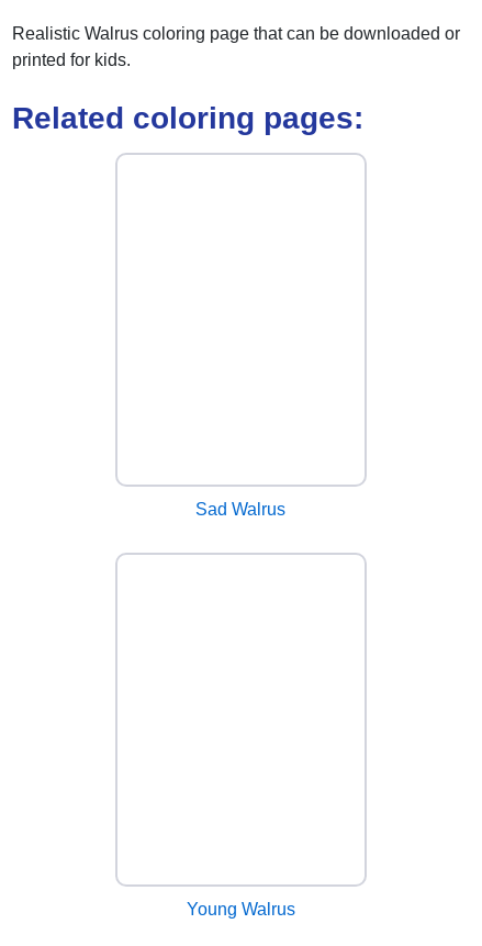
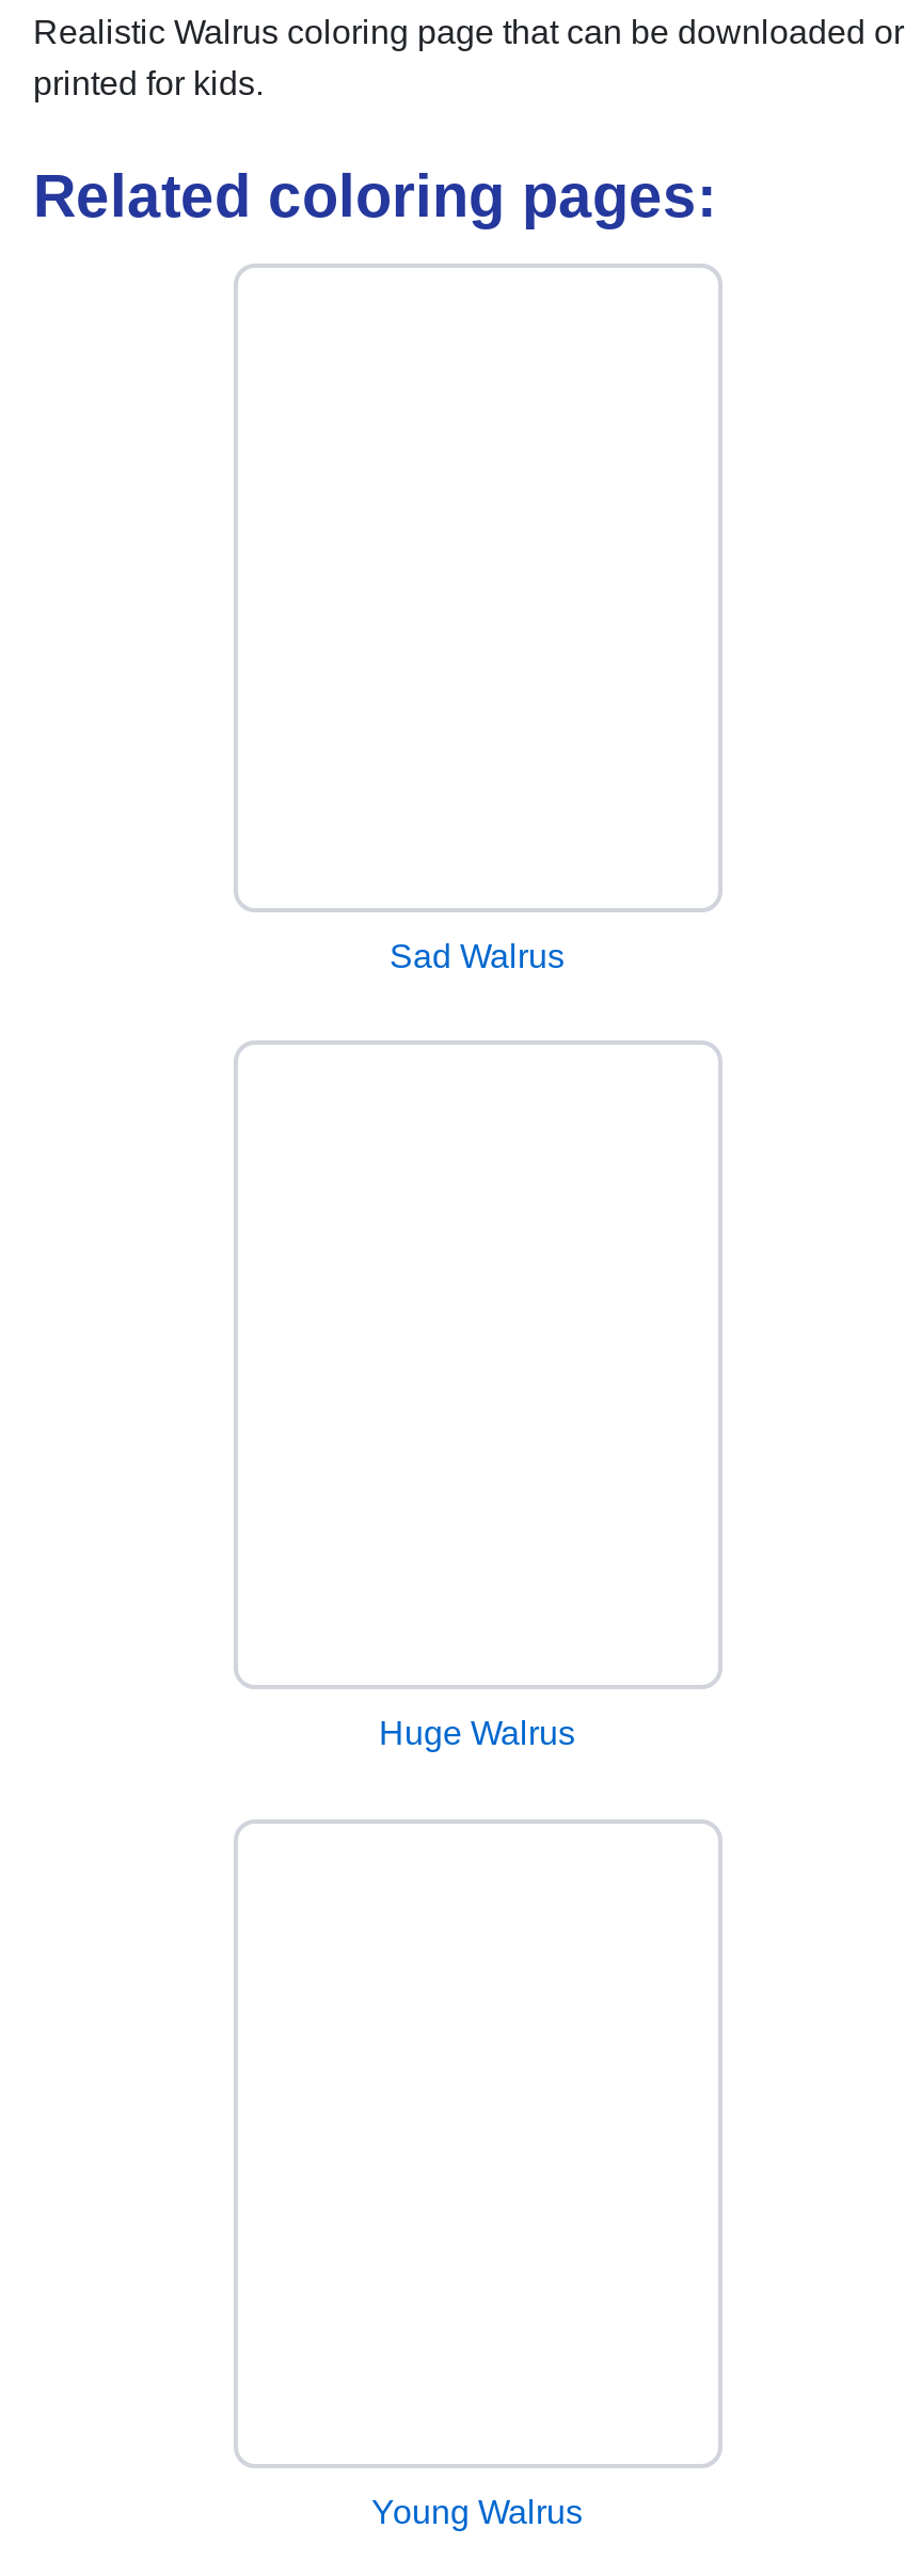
+ Huge Walrus
